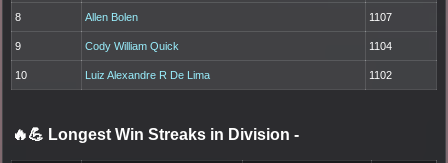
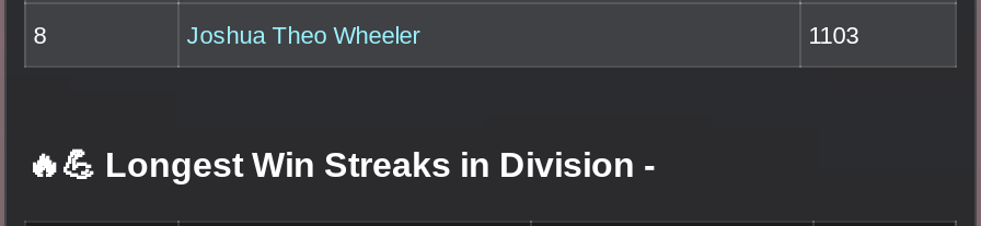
- Allen Bolen
- 1107
- 9
- Cody William Quick
- 1104
- 10
- Luiz Alexandre R De Lima
- 1102
+ Joshua Theo Wheeler
+ 1103
